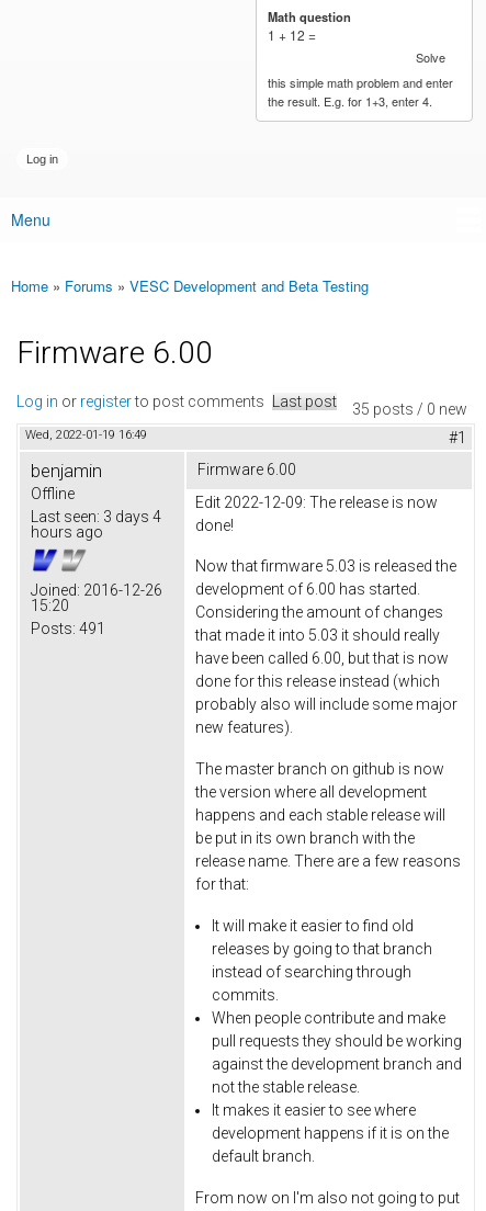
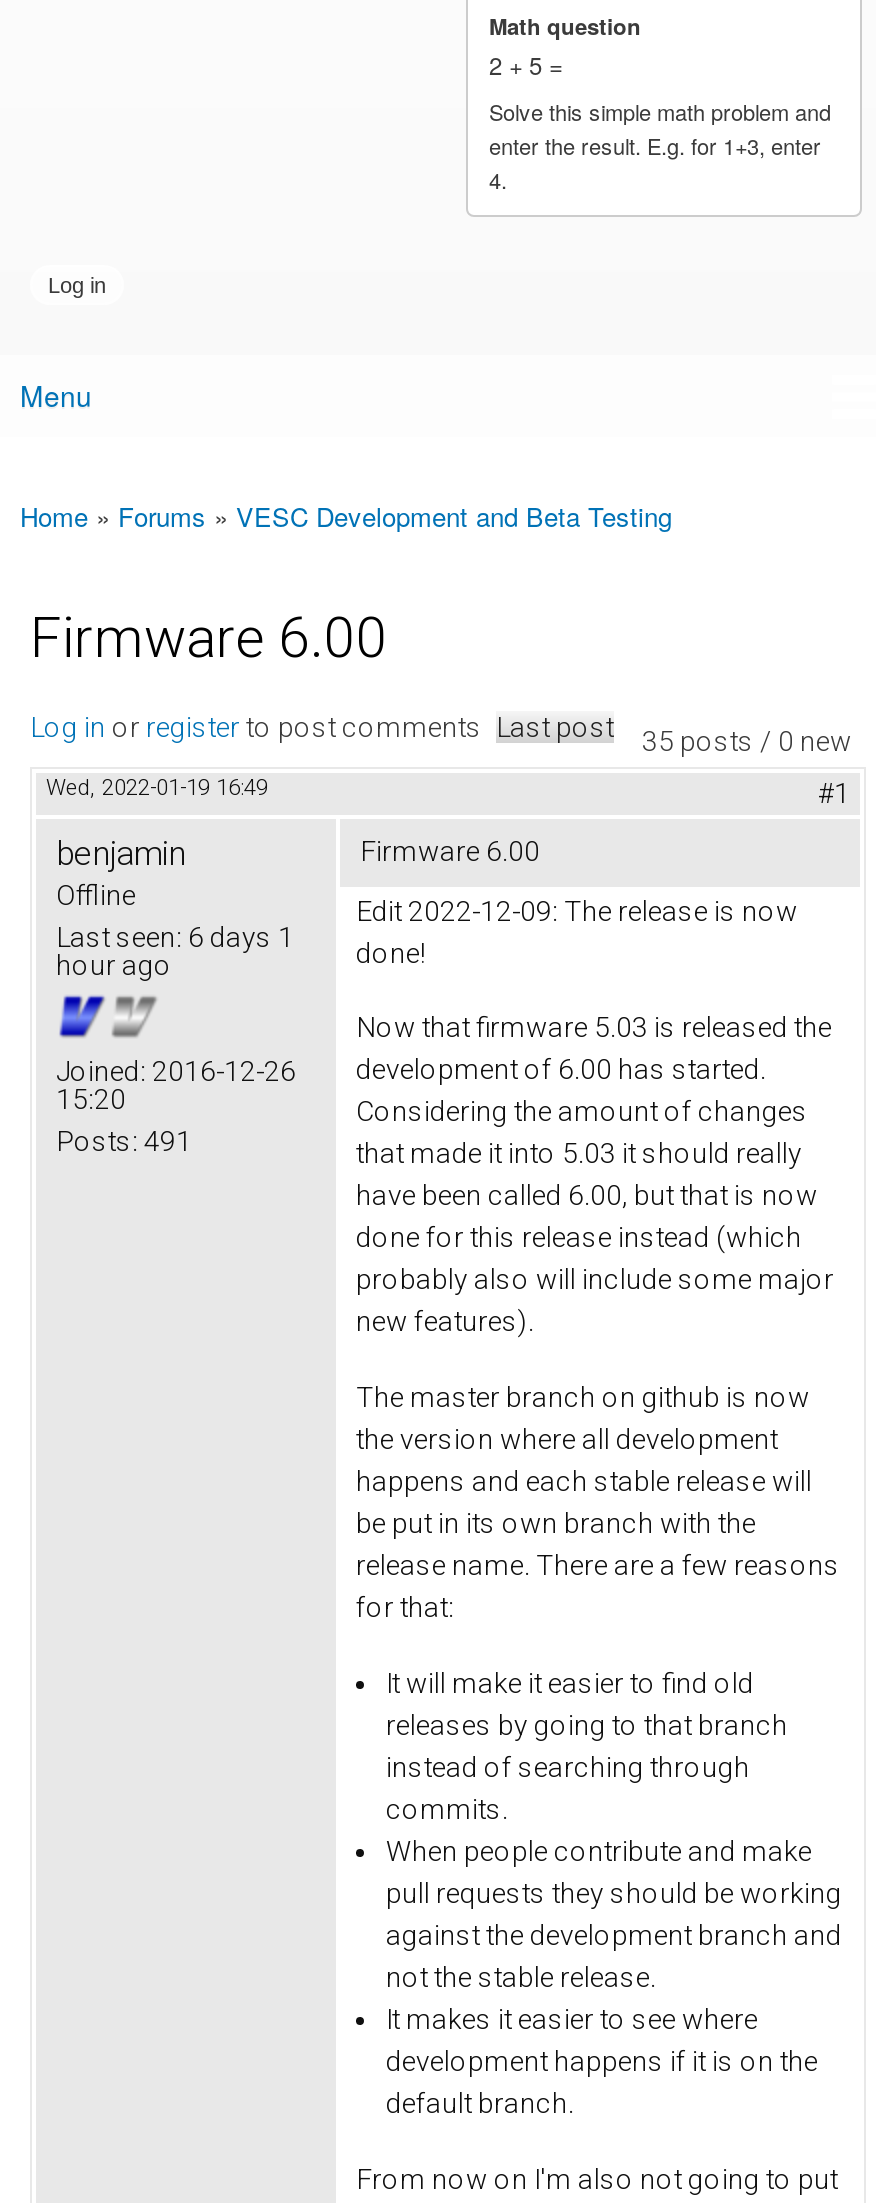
- 1 + 12 =
- Solve
- this simple math problem and enter
- the result. E.g. for 1+3, enter 4.
+ 2 + 5 =
+ Solve this simple math problem and
+ enter the result. E.g. for 1+3, enter
+ 4.

- Last seen: 3 days 4
+ Last seen: 6 days 1

- hours ago
+ hour ago
